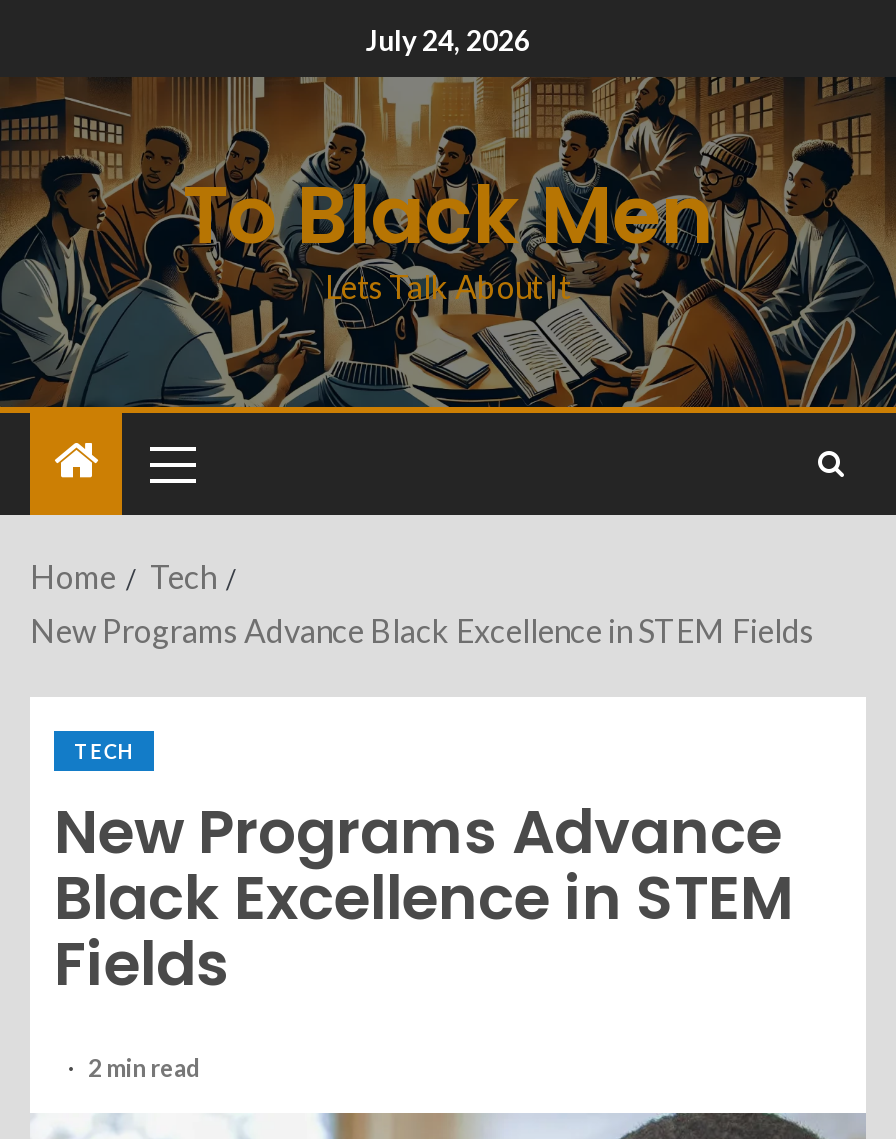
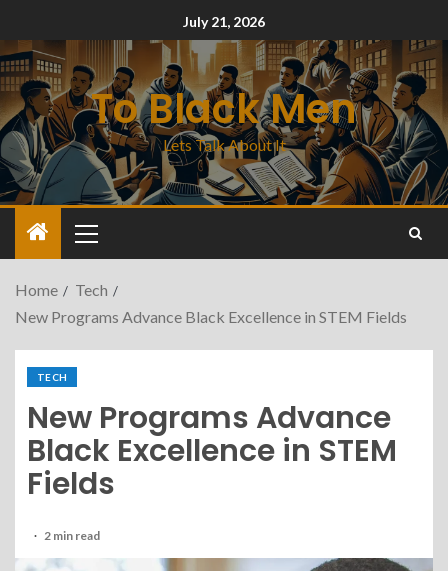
- July 24, 2026
+ July 21, 2026
